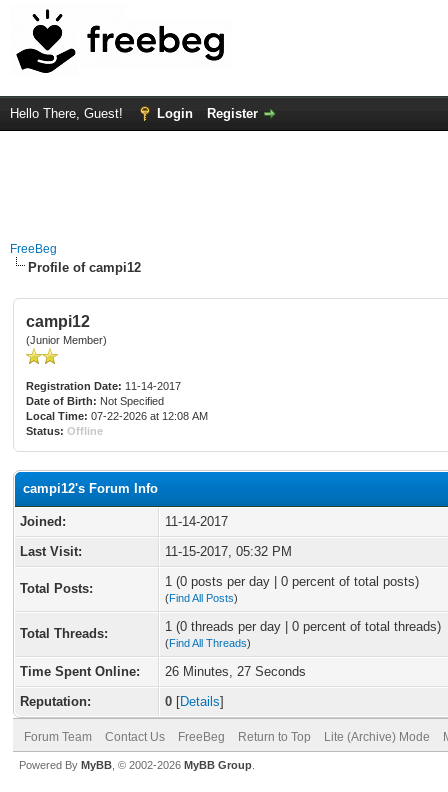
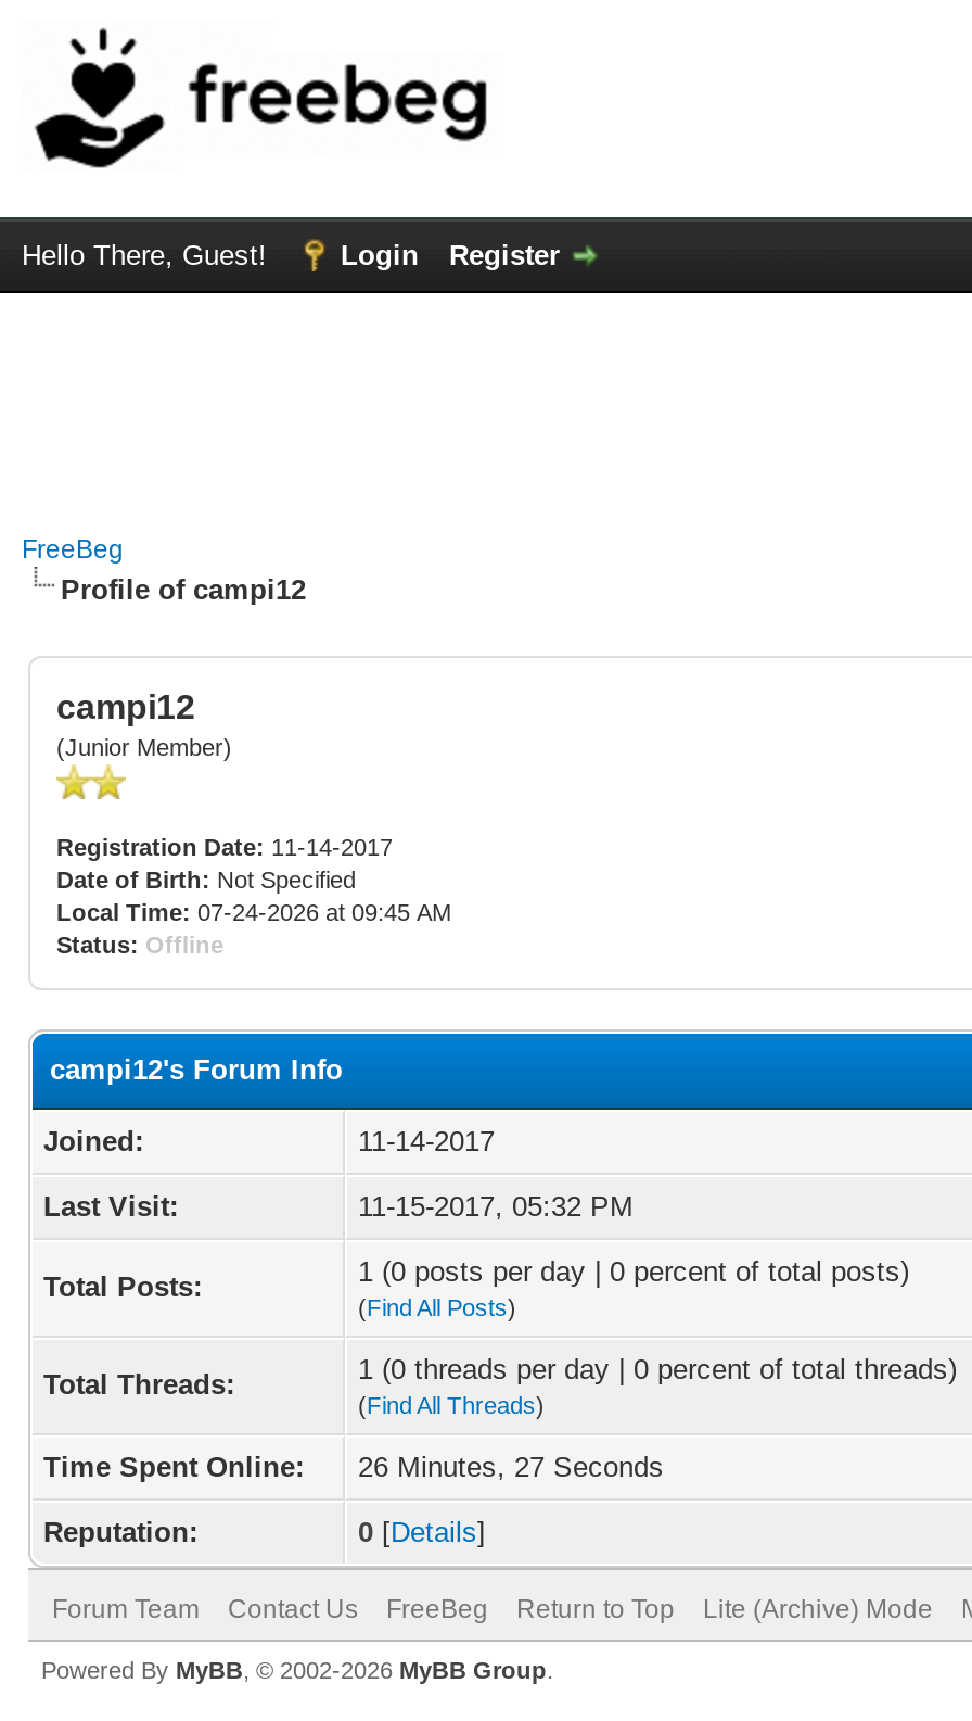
- Local Time: 07-22-2026 at 12:08 AM
+ Local Time: 07-24-2026 at 09:45 AM
